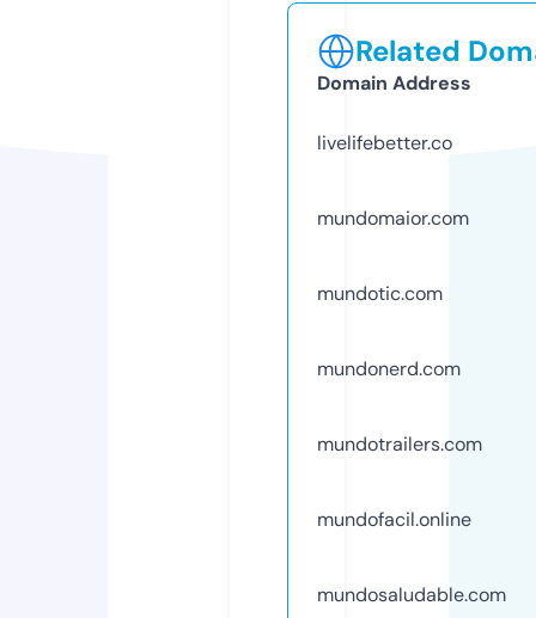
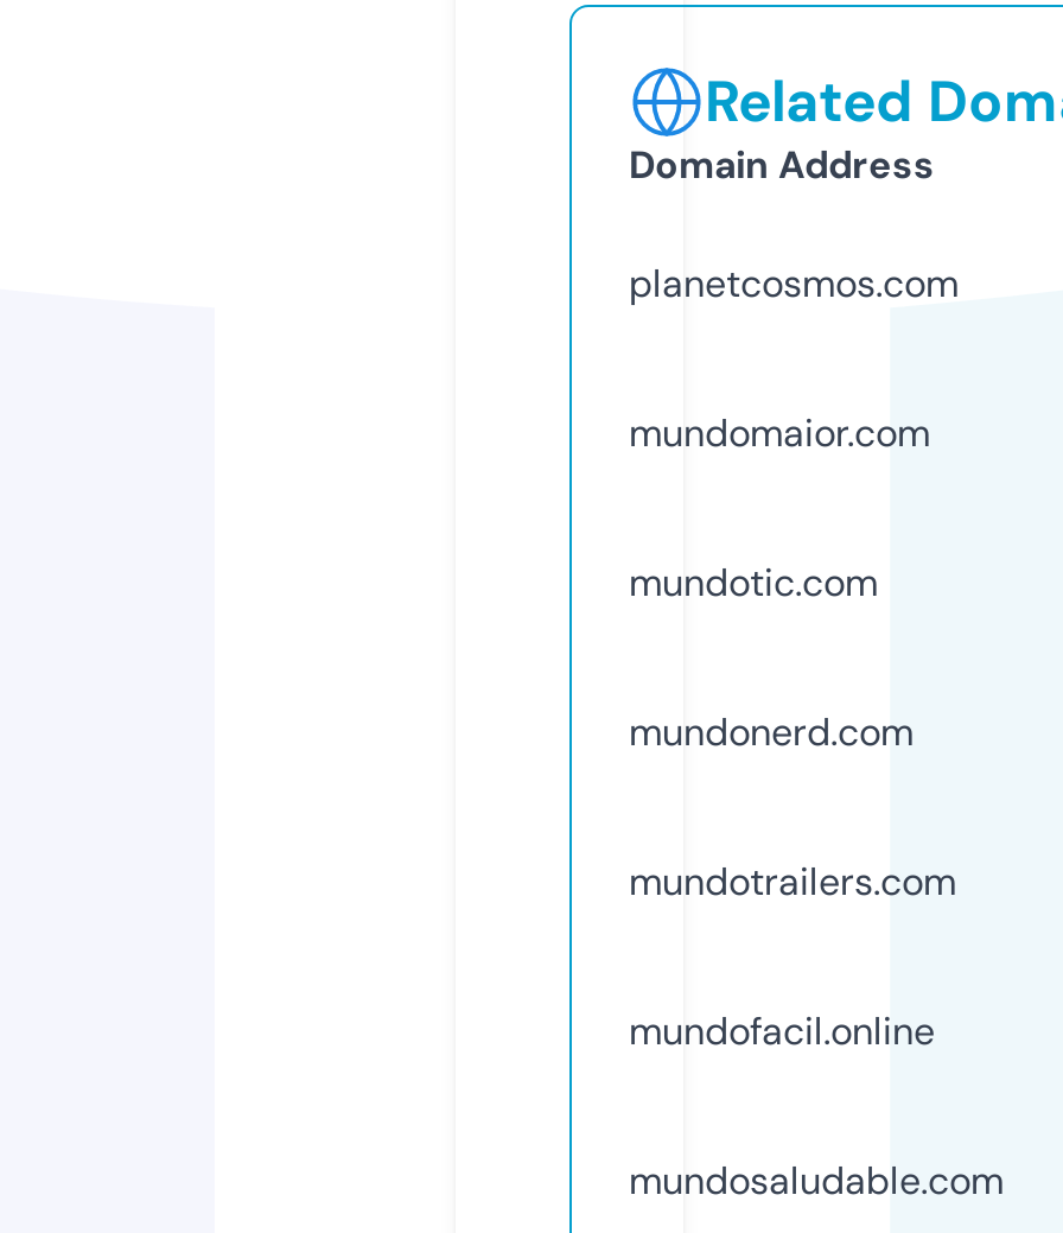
- livelifebetter.co
+ planetcosmos.com
